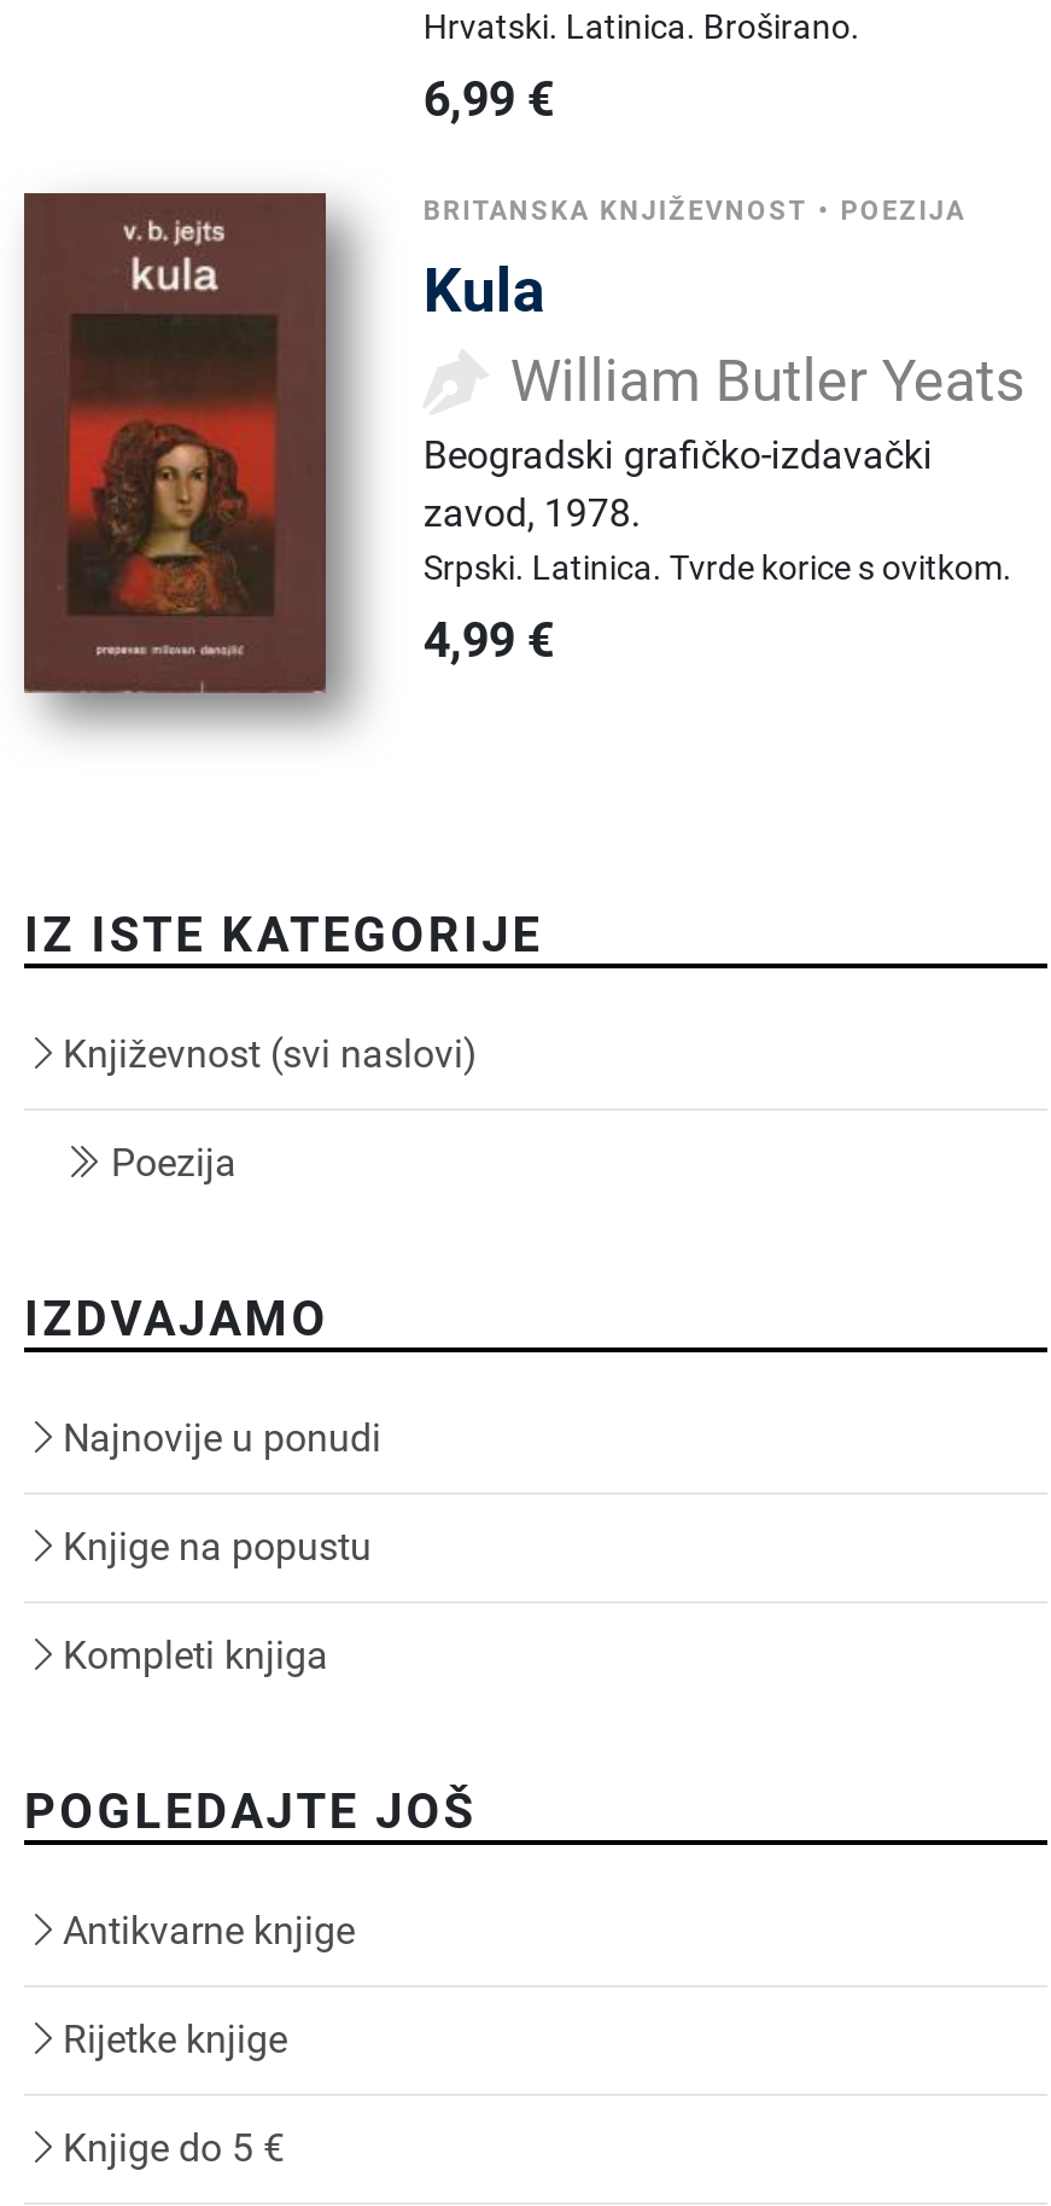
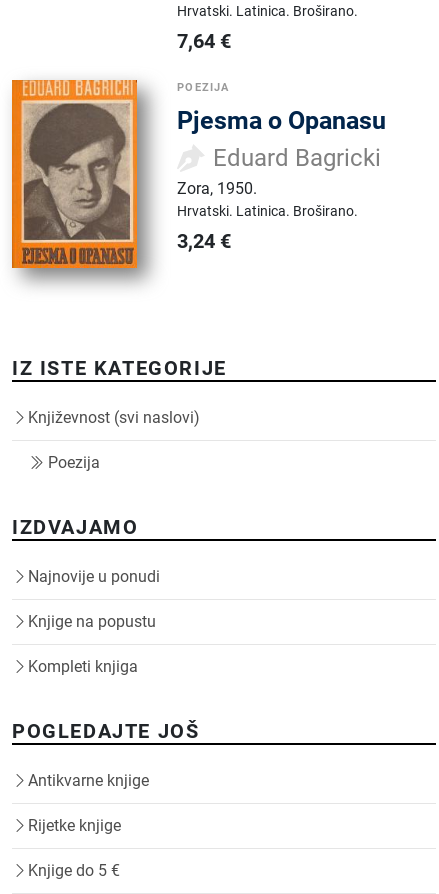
- 6,99 €
+ 7,64 €

- [image]
- BRITANSKA KNJIŽEVNOST • POEZIJA
- Kula
- William Butler Yeats
- Beogradski grafičko-izdavački
- zavod, 1978.
- Srpski. Latinica. Tvrde korice s ovitkom.
- 4,99 €
+ [image]
+ POEZIJA
+ Pjesma o Opanasu
+ Eduard Bagricki
+ Zora, 1950.
+ Hrvatski. Latinica. Broširano.
+ 3,24 €
